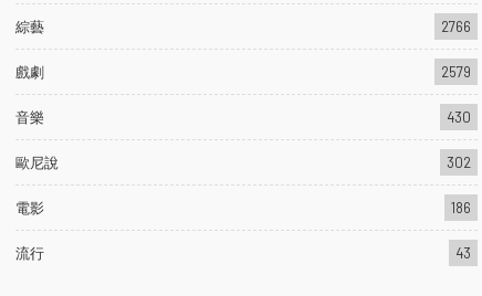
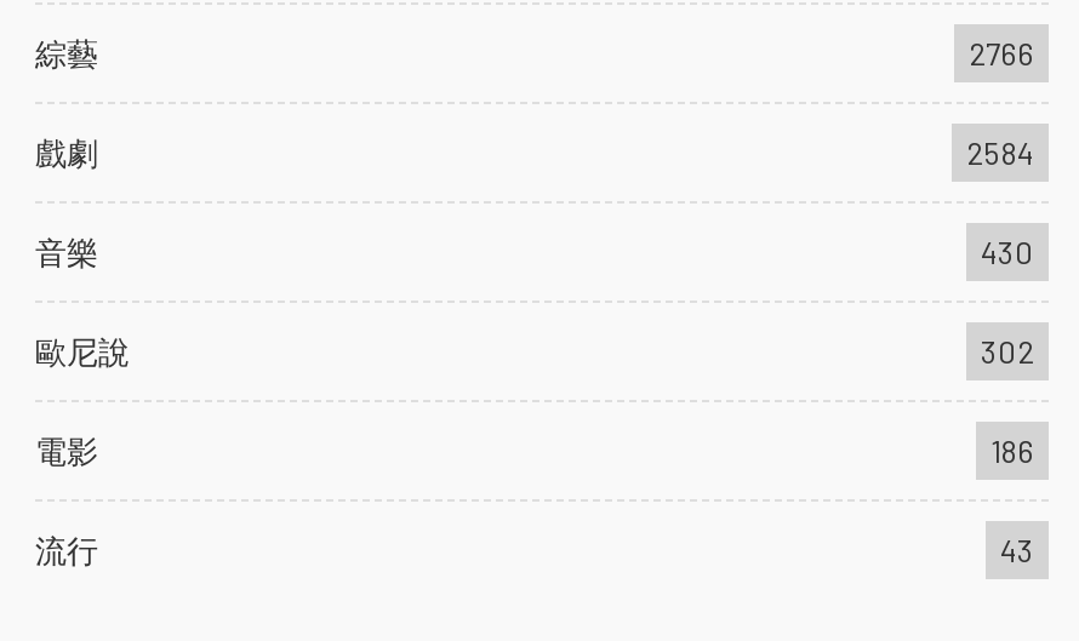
- 2579
+ 2584
